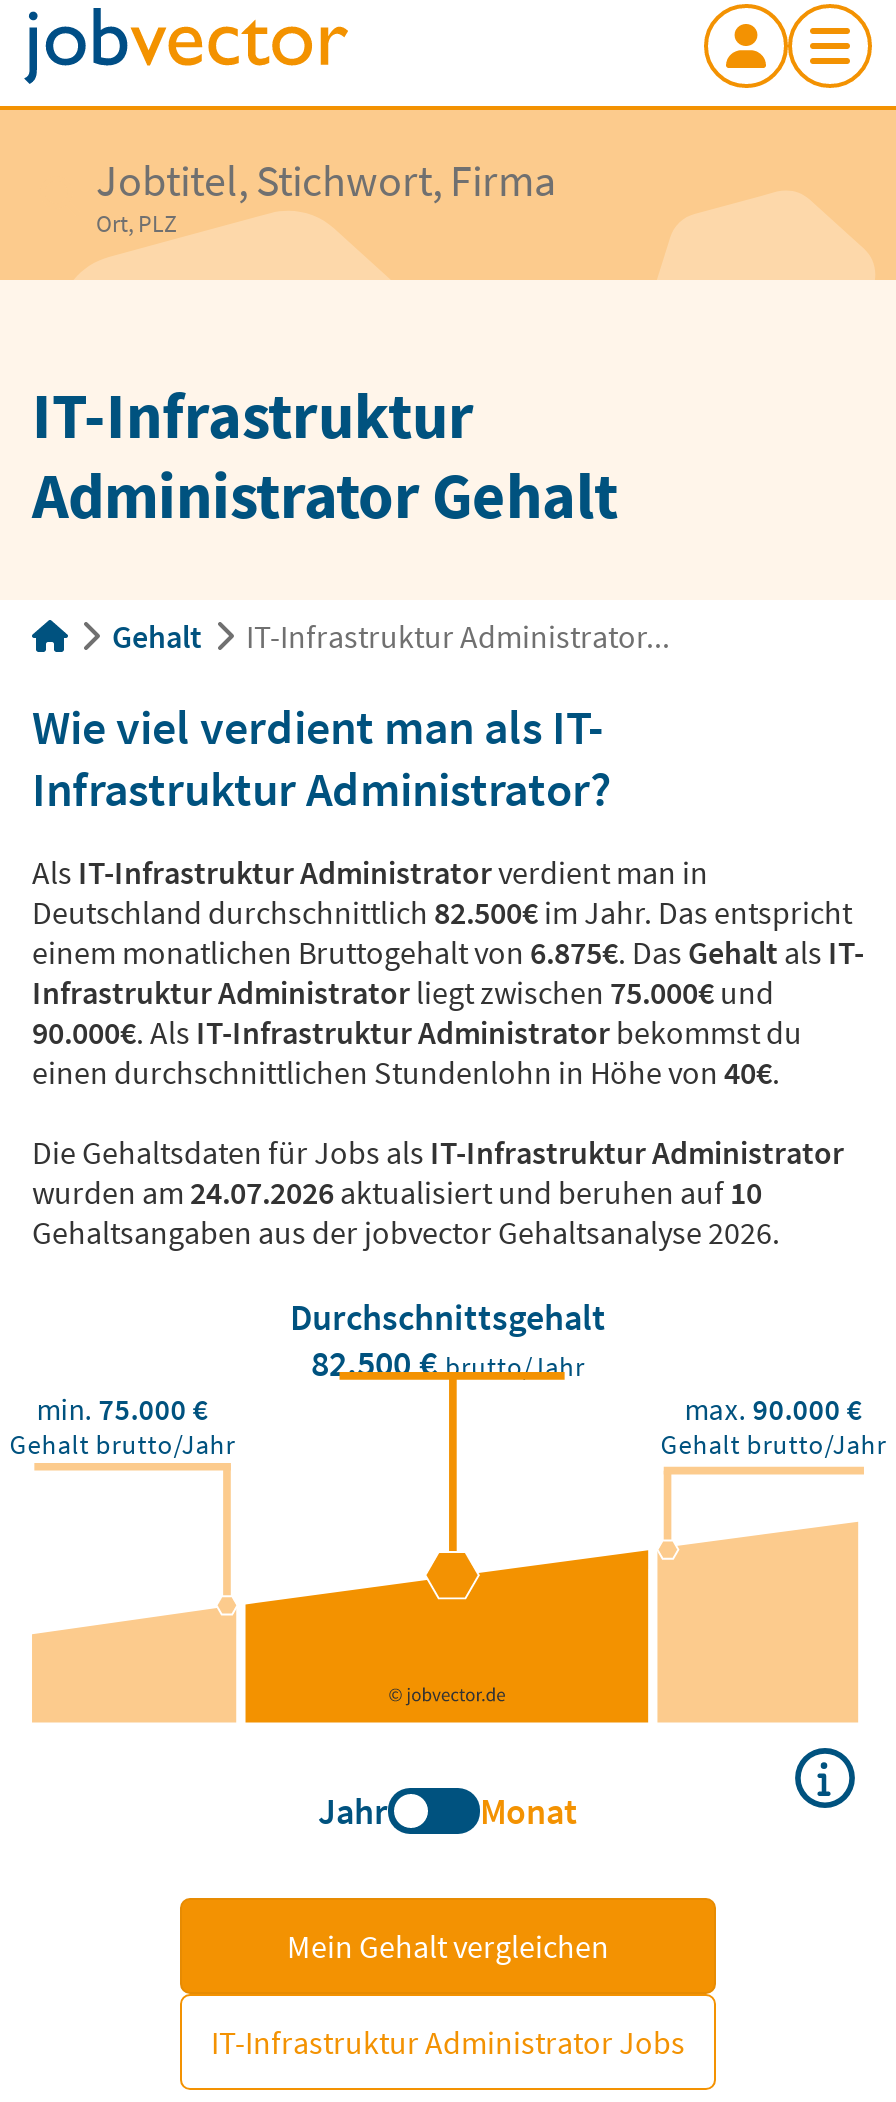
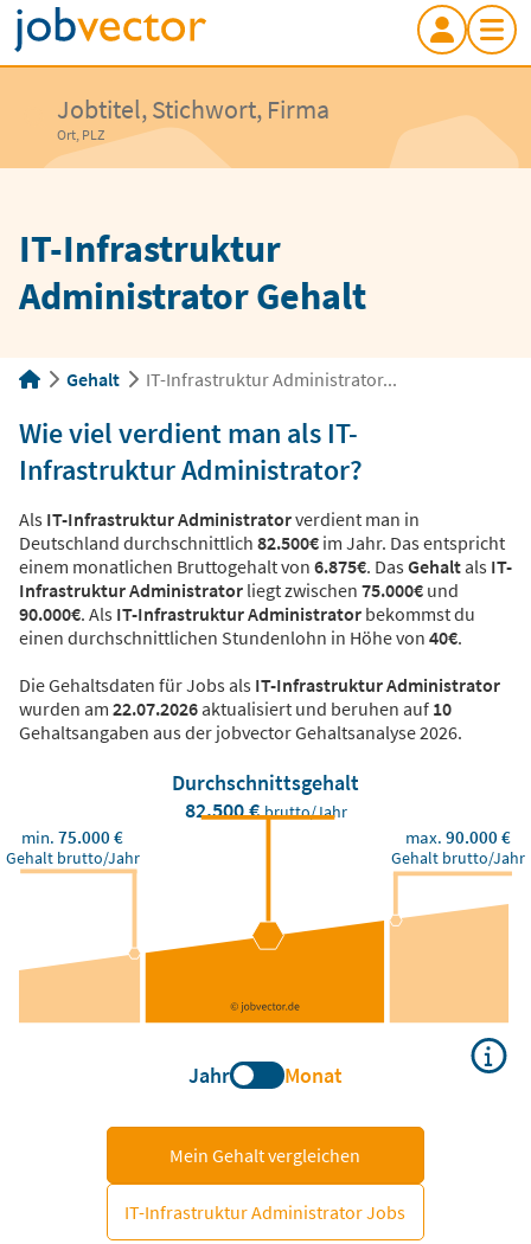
- wurden am 24.07.2026 aktualisiert und beruhen auf 10
+ wurden am 22.07.2026 aktualisiert und beruhen auf 10
